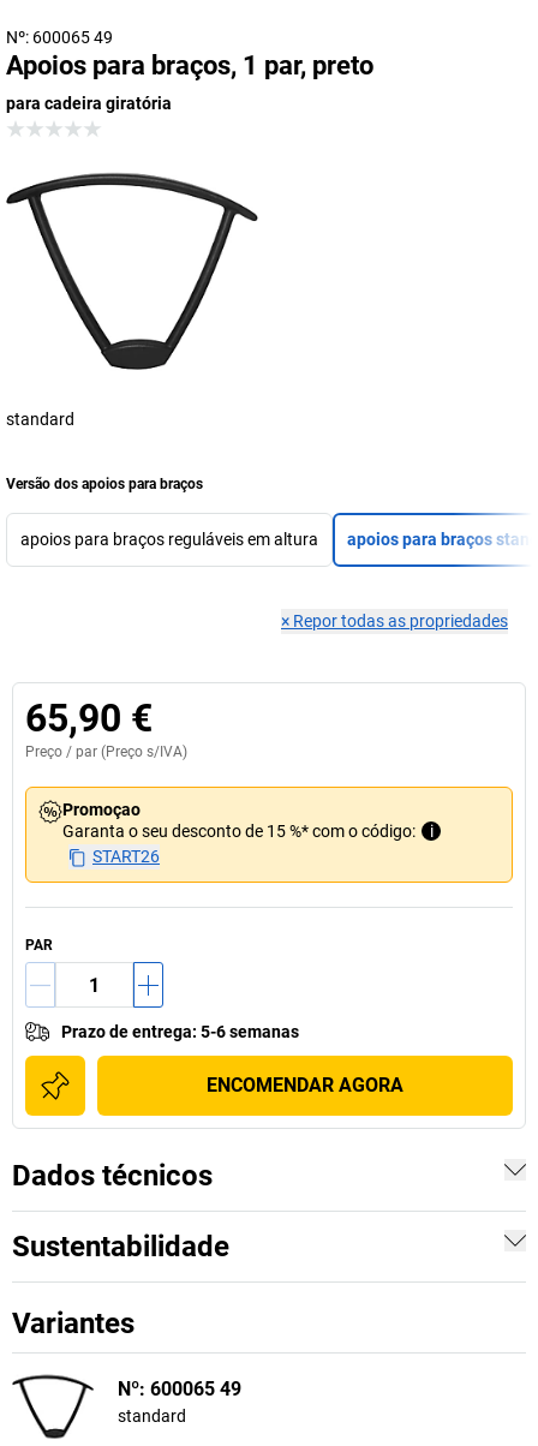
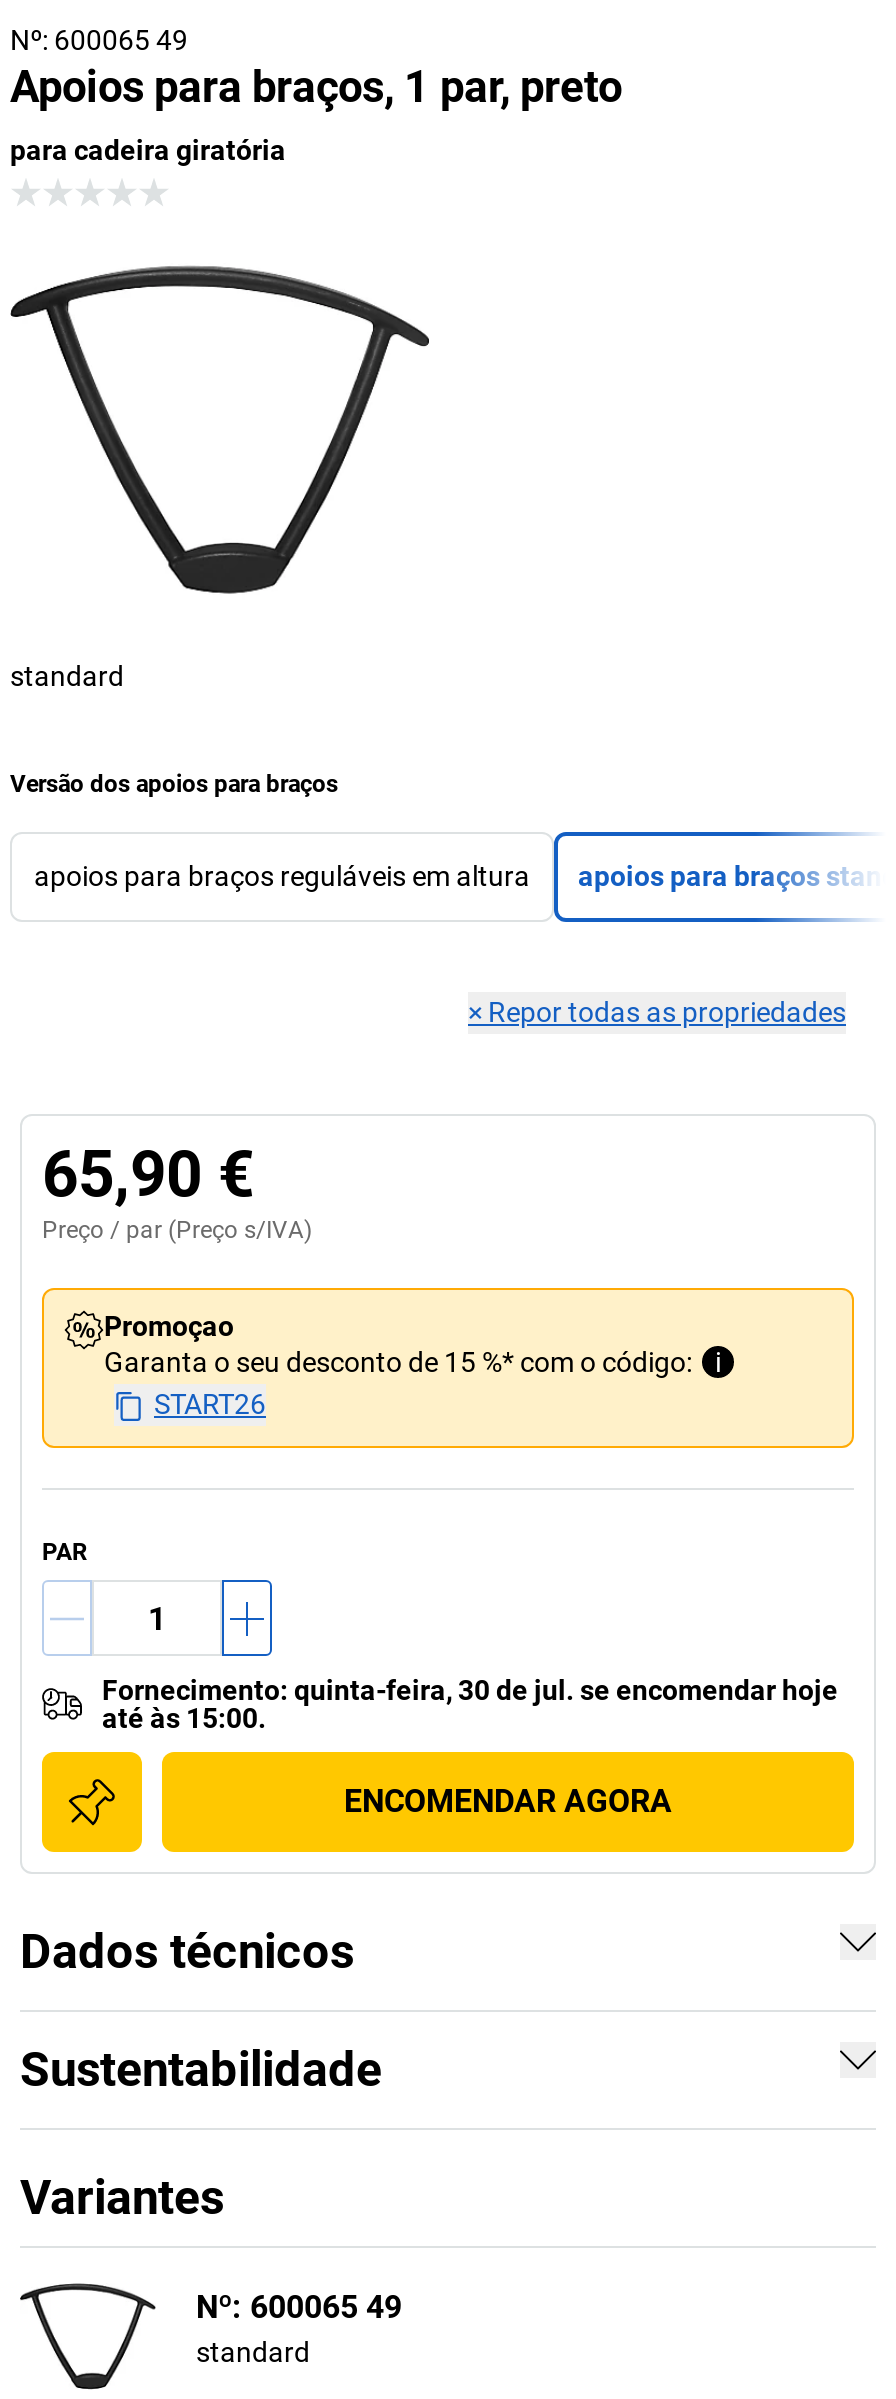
- Prazo de entrega: 5-6 semanas
+ Fornecimento: quinta-feira, 30 de jul. se encomendar hoje
+ até às 15:00.
